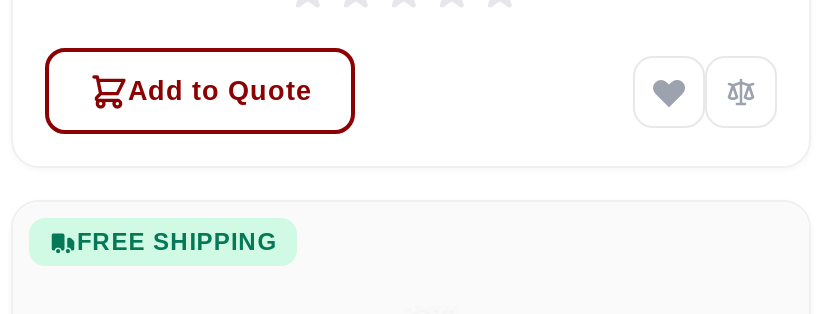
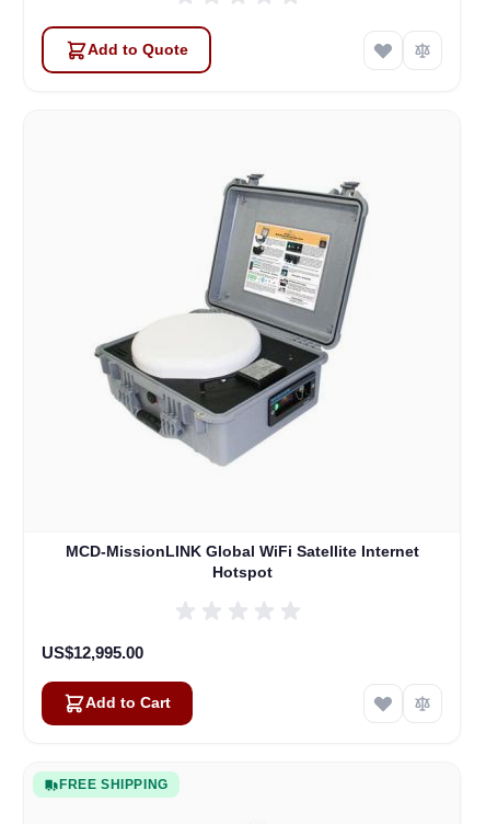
+ US$12,995.00
+ Add to Cart

+ MCD-MissionLINK Global WiFi Satellite Internet
+ Hotspot

+ [image]
